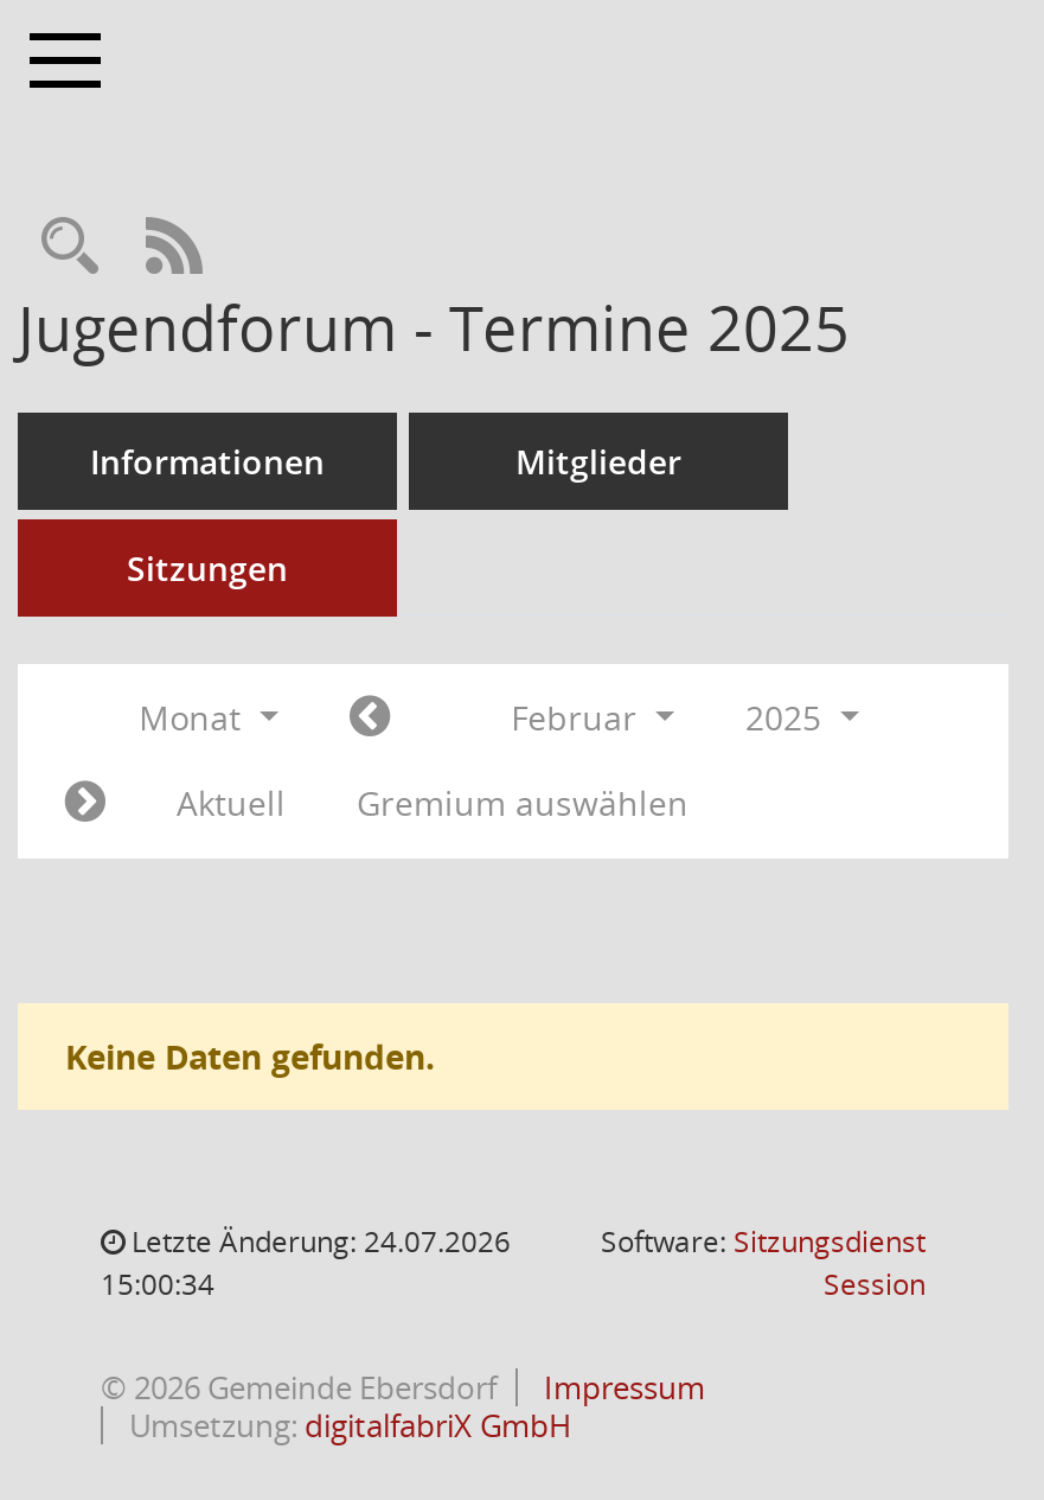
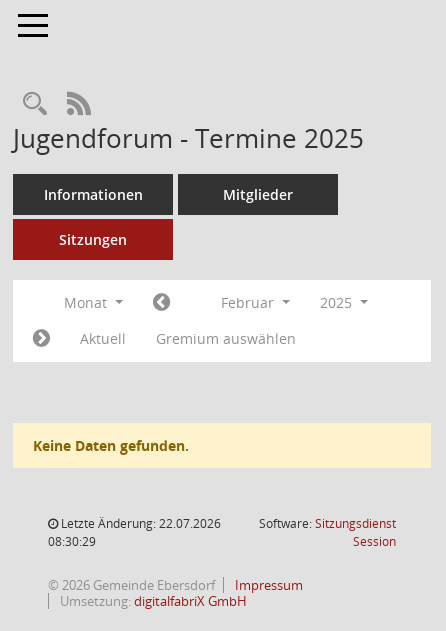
- Letzte Änderung: 24.07.2026
+ Letzte Änderung: 22.07.2026

- 15:00:34
+ 08:30:29
